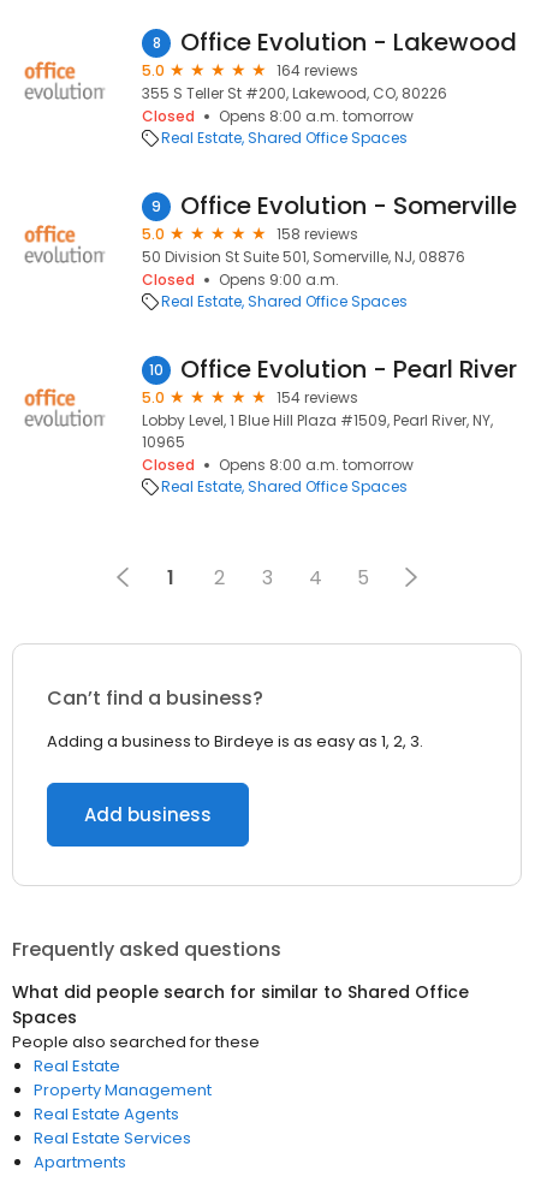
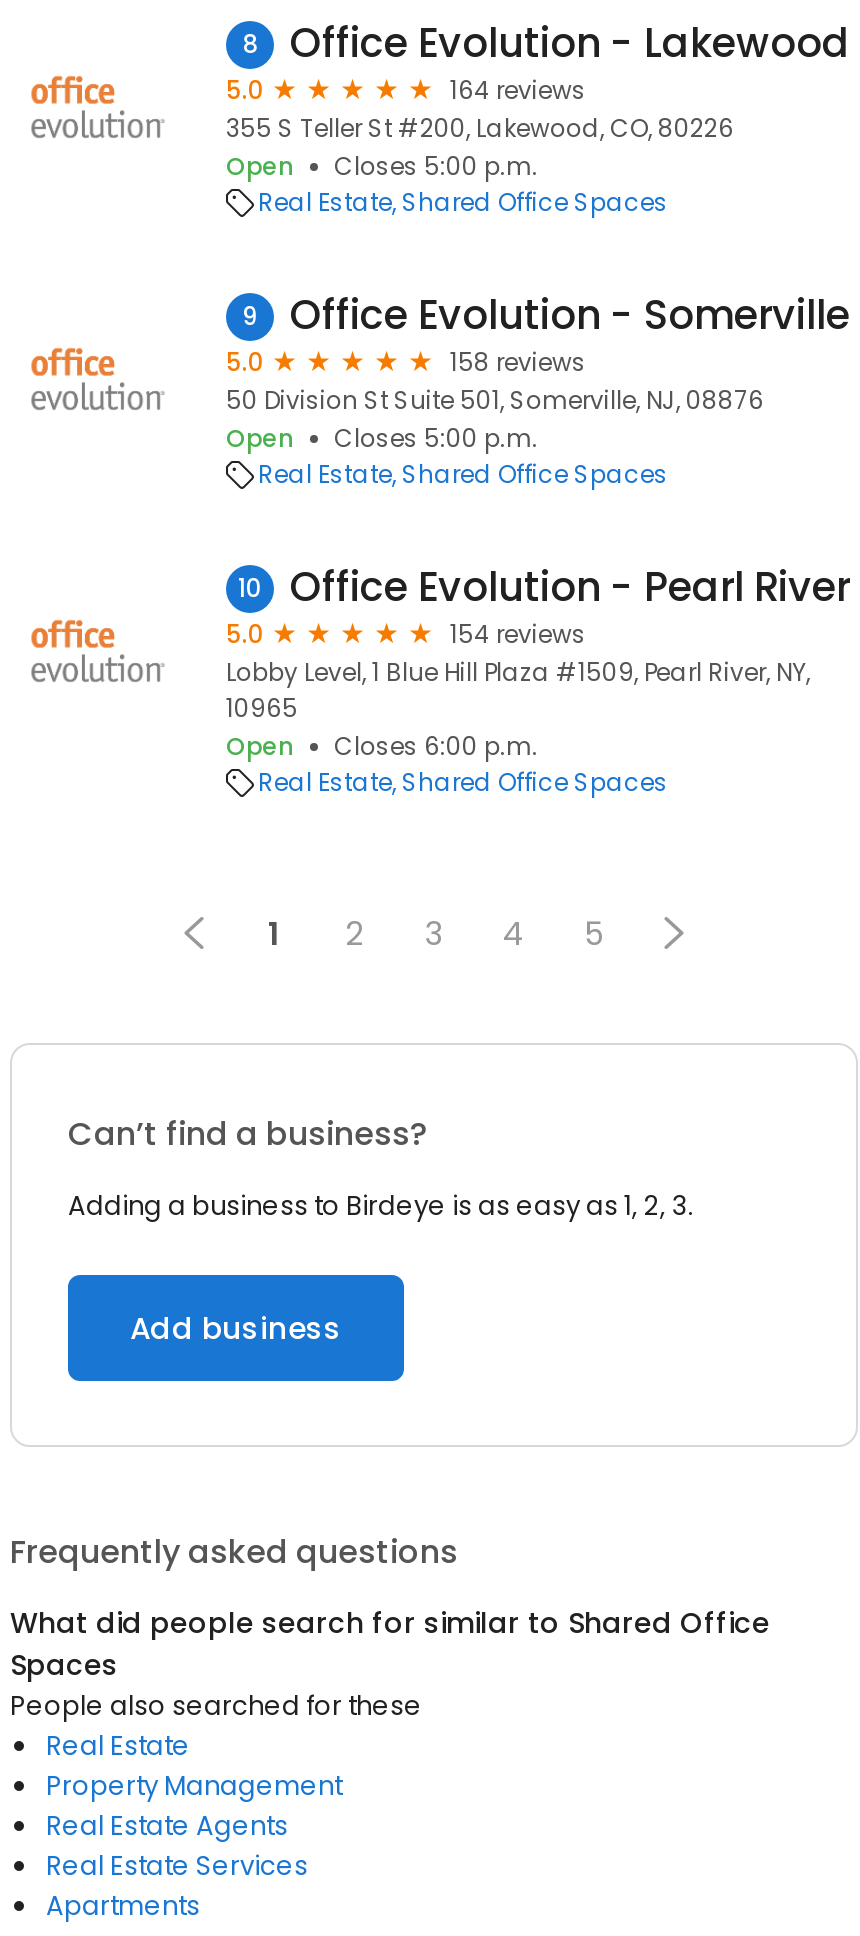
- Closed
- Opens 8:00 a.m. tomorrow
+ Open
+ Closes 5:00 p.m.

- Closed
- Opens 9:00 a.m.
+ Open
+ Closes 5:00 p.m.

- Closed
- Opens 8:00 a.m. tomorrow
+ Open
+ Closes 6:00 p.m.
